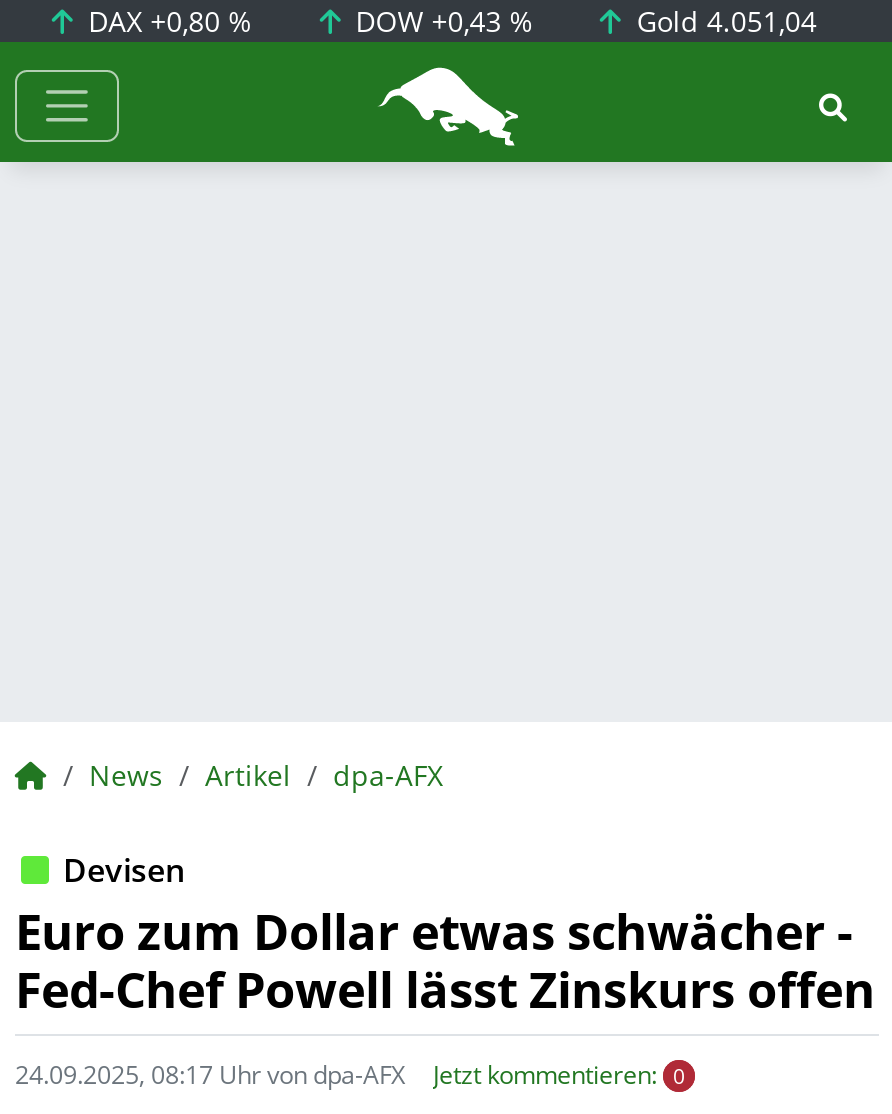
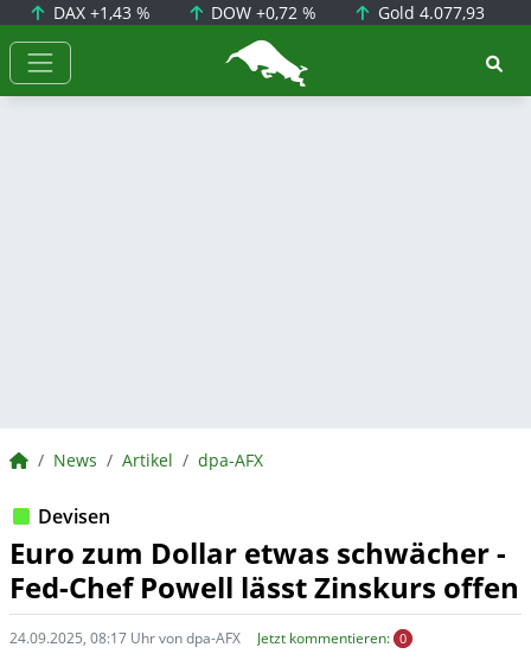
- DAX +0,80 %
+ DAX +1,43 %

- DOW +0,43 %
+ DOW +0,72 %

- Gold 4.051,04
+ Gold 4.077,93
